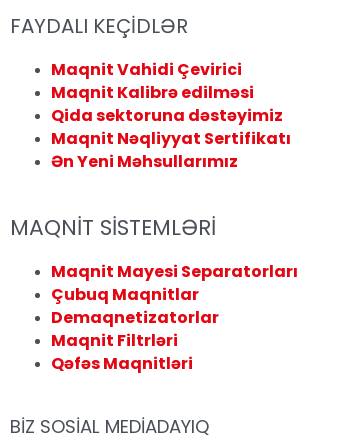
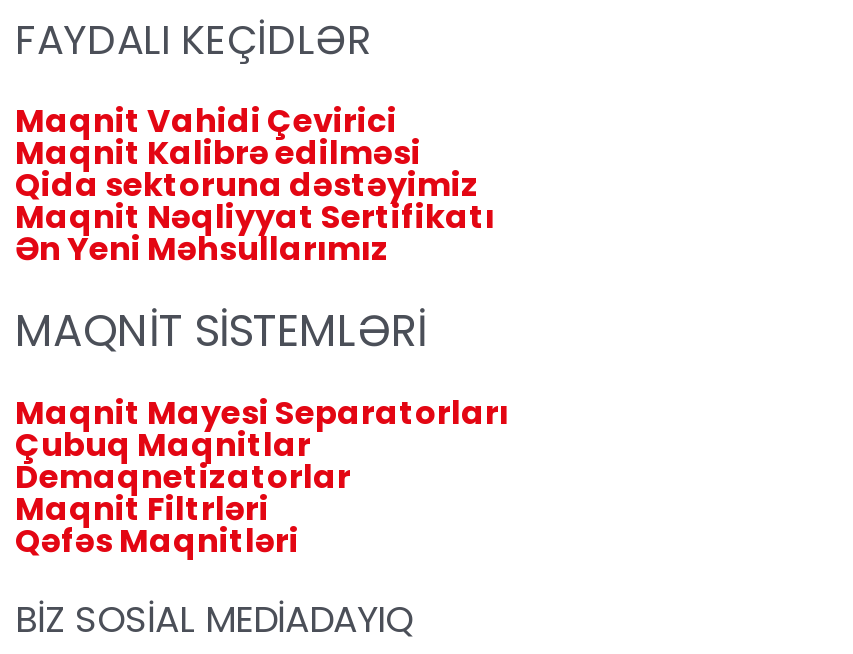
- Menu Maqnit Vahidi Çevirici
+ Maqnit Vahidi Çevirici

- Menu Maqnit Mayesi Separatorları
+ Maqnit Mayesi Separatorları
